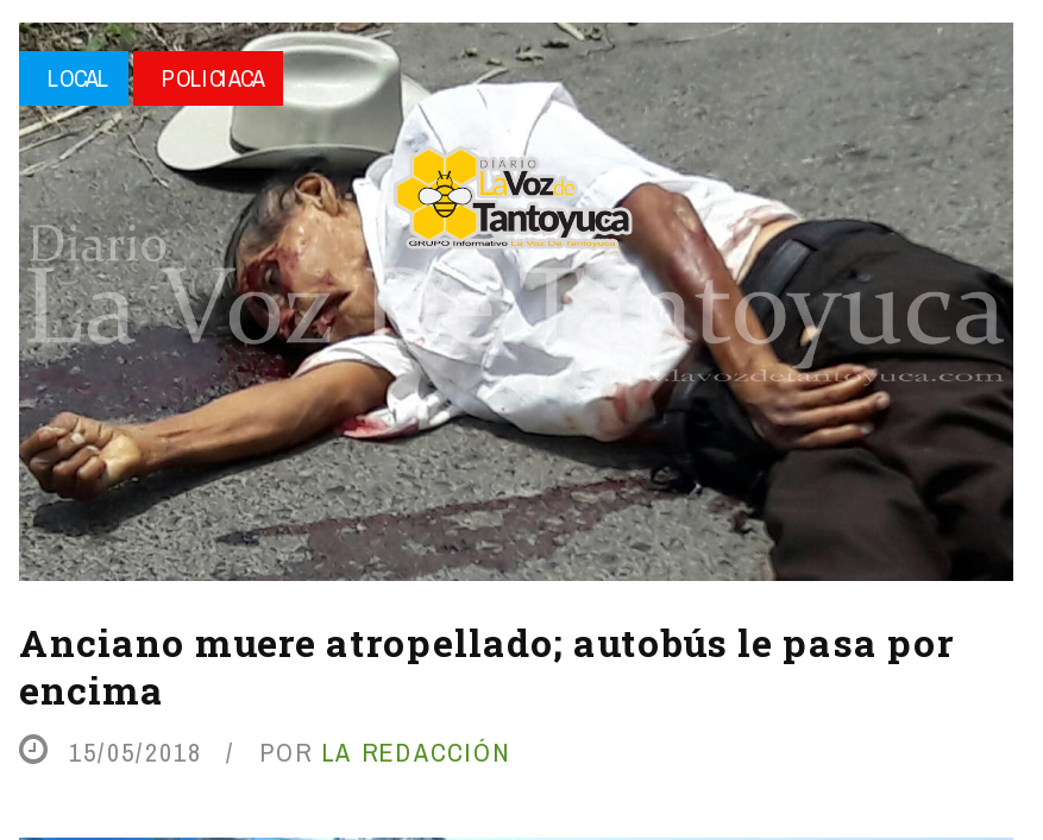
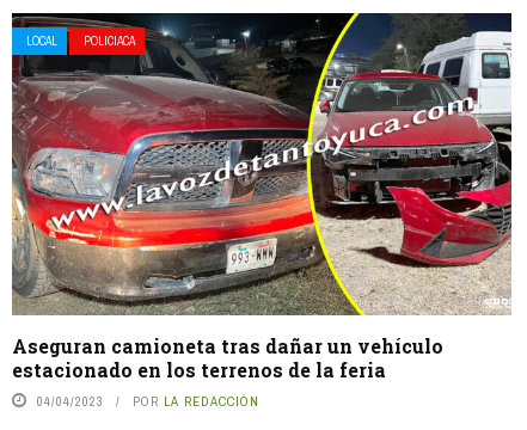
- [image]
- Anciano muere atropellado; autobús le pasa por
- encima
- 15/05/2018
+ [image]
+ Aseguran camioneta tras dañar un vehículo
+ estacionado en los terrenos de la feria
+ 04/04/2023
